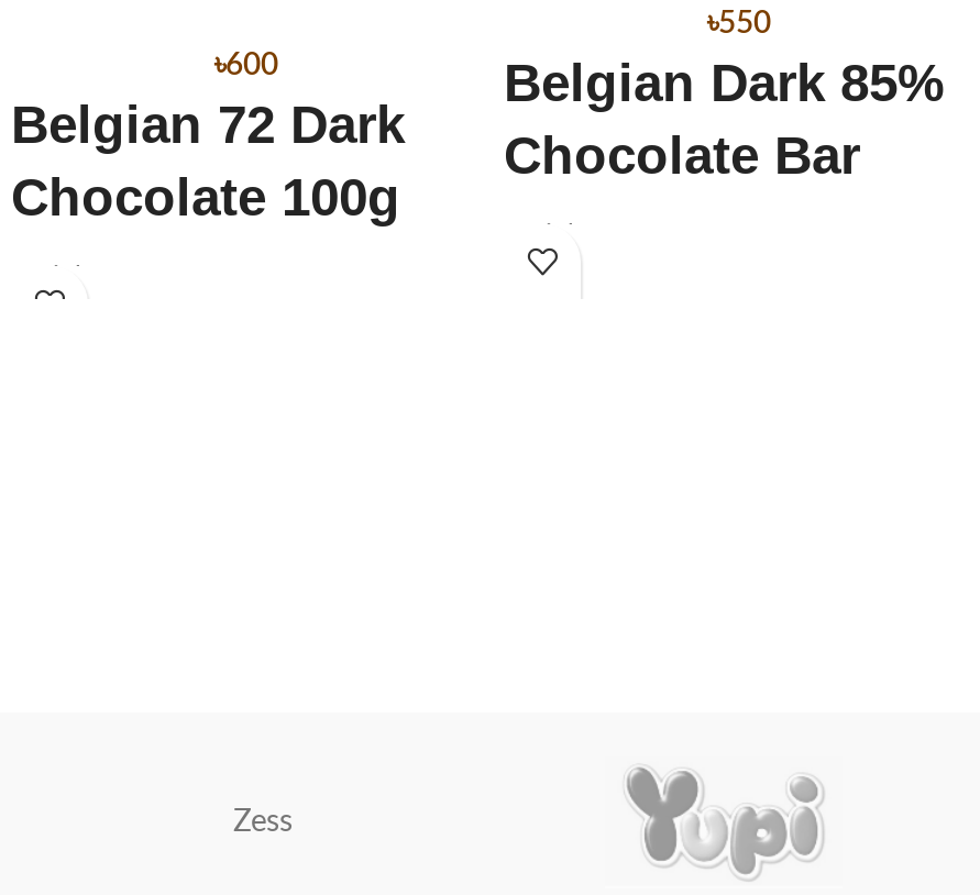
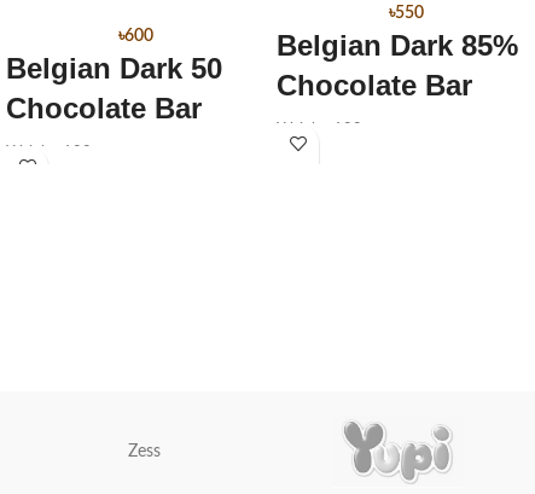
- Belgian 72 Dark
+ Belgian Dark 50

- Chocolate 100g
+ Chocolate Bar
